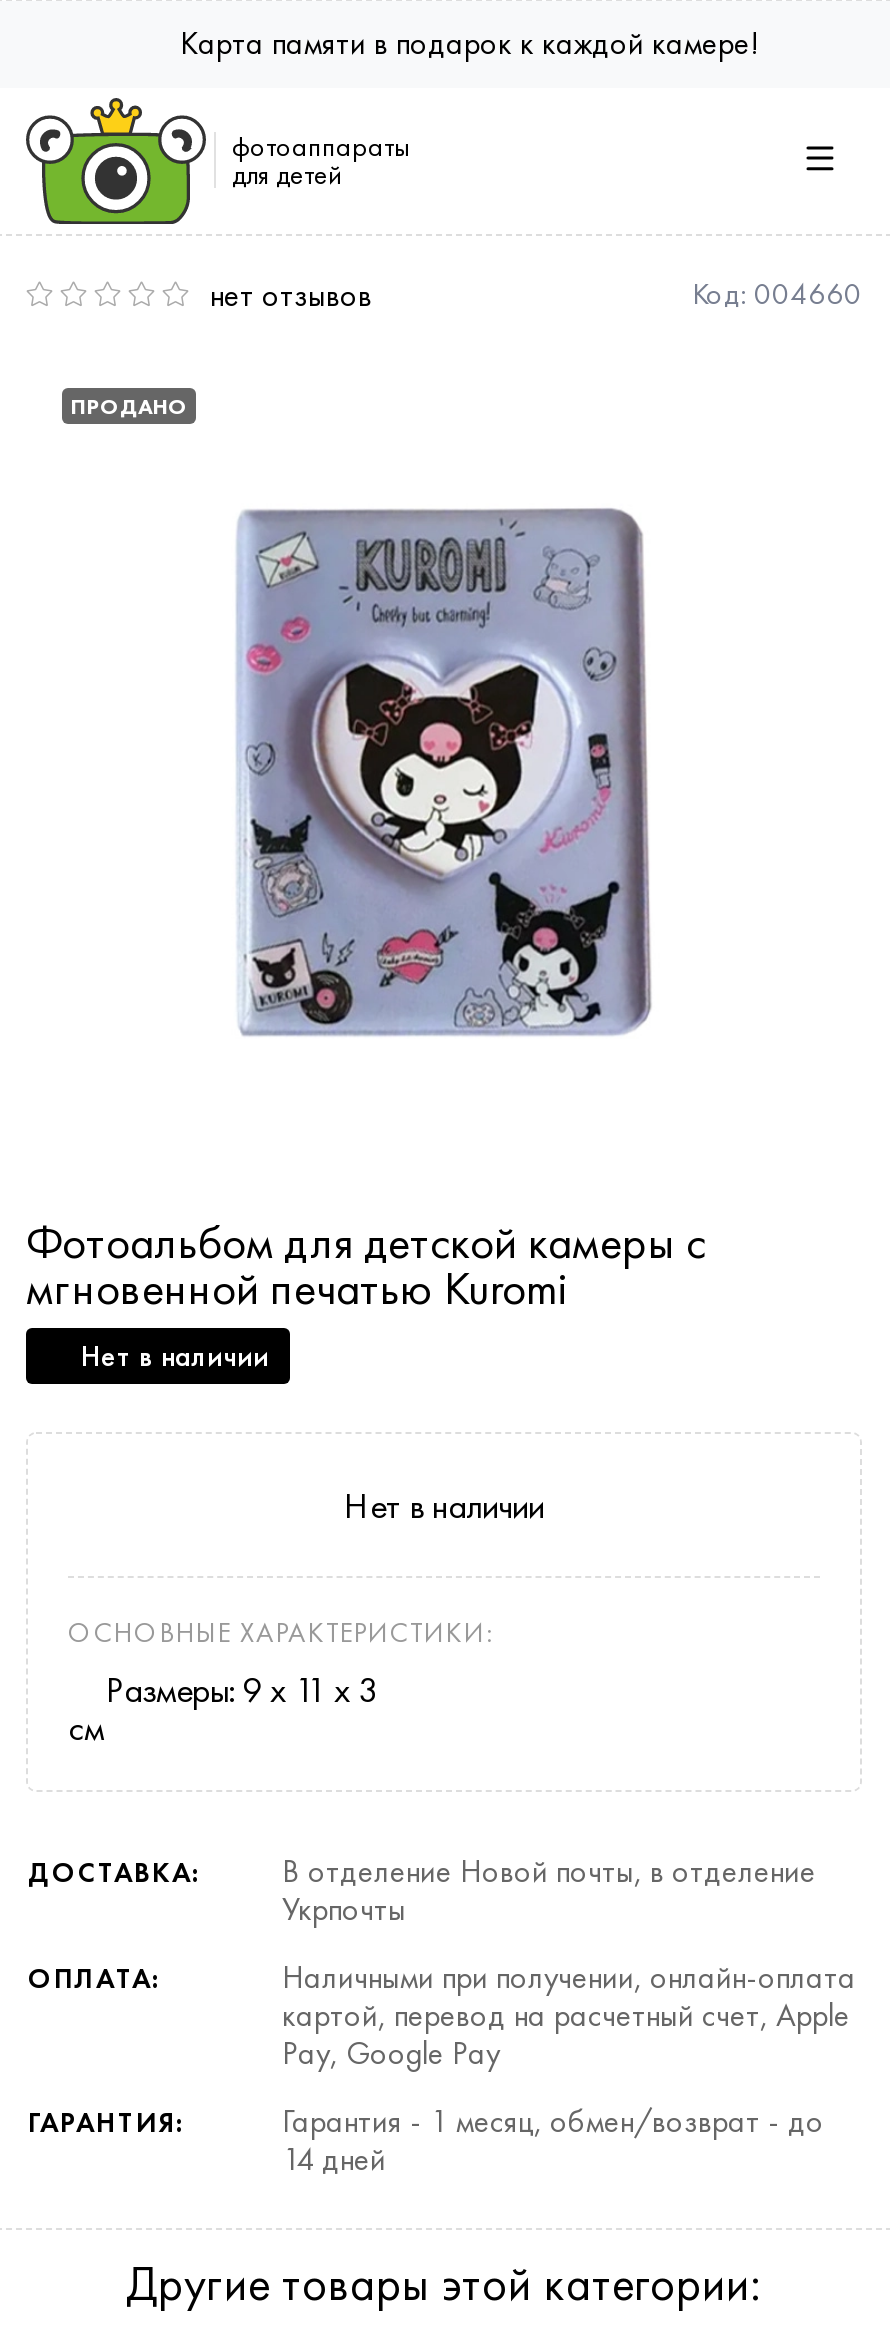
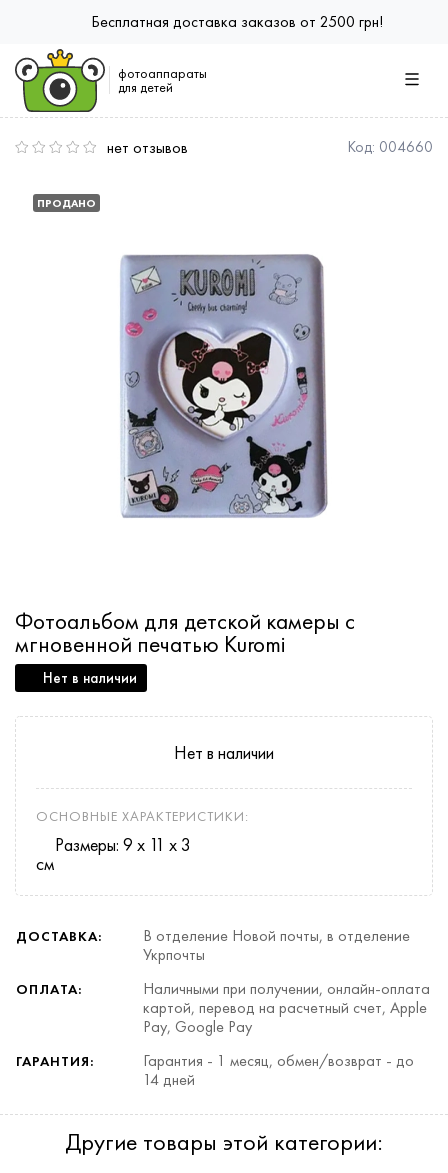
- Карта памяти в подарок к каждой камере!
+ Бесплатная доставка заказов от 2500 грн!
